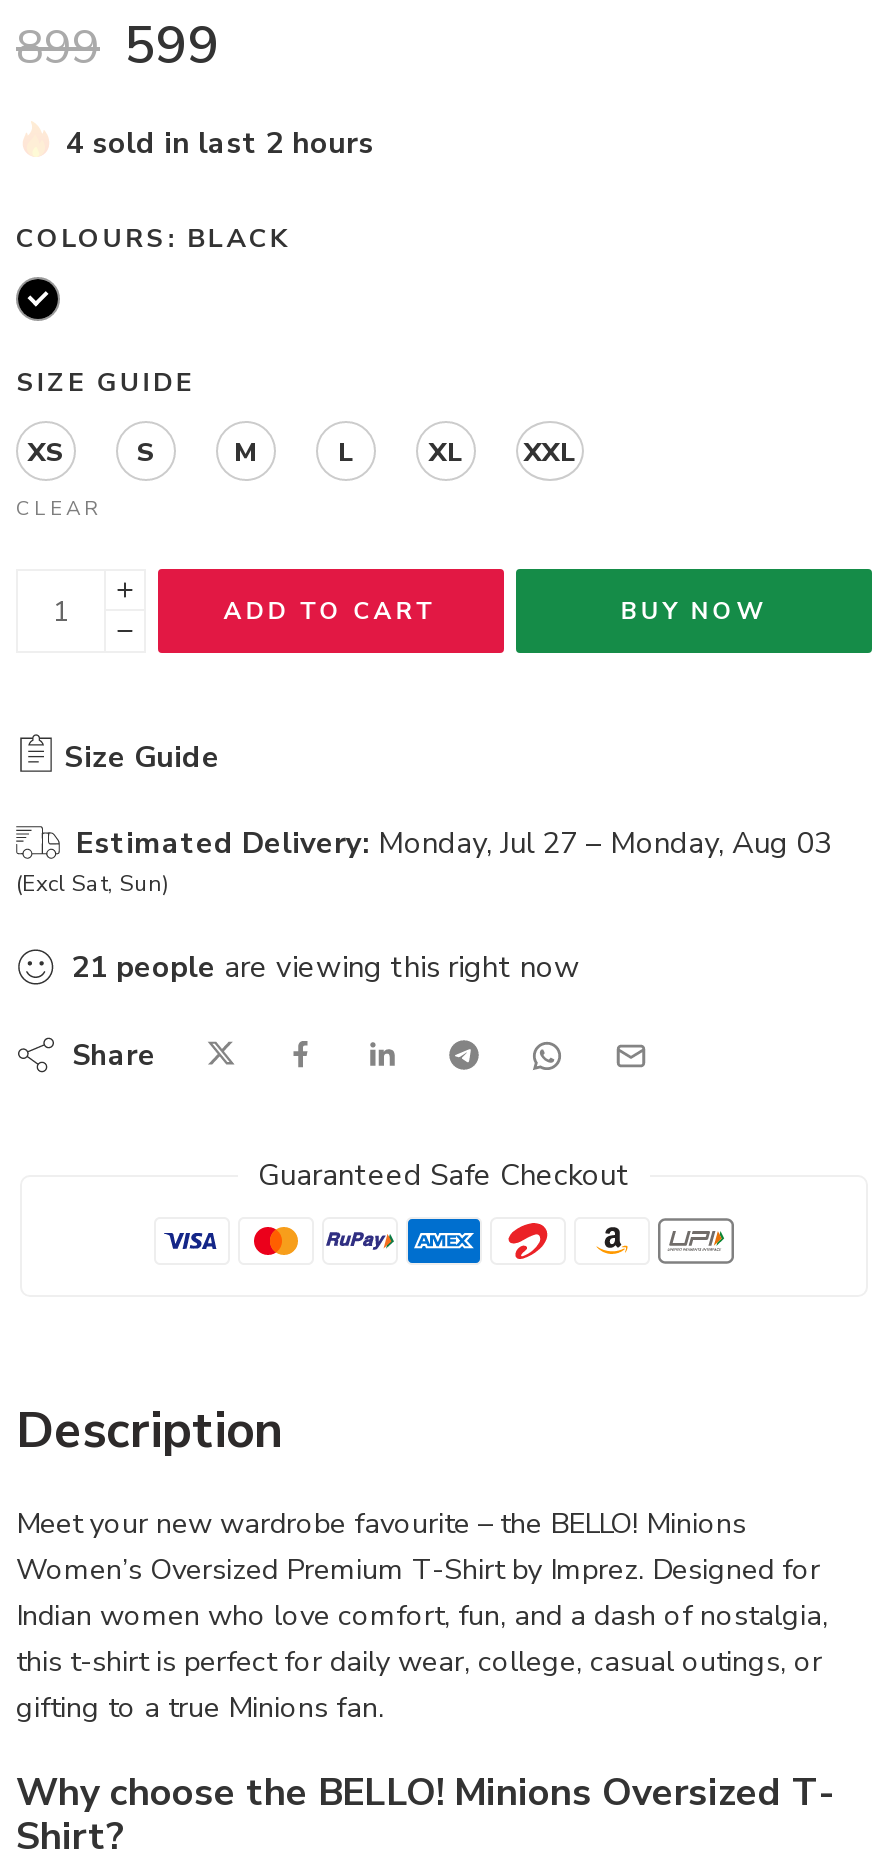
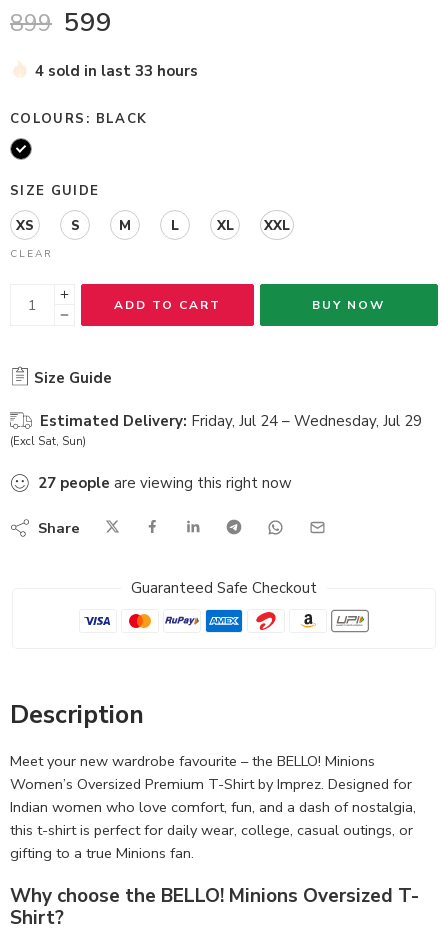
- 4 sold in last 2 hours
+ 4 sold in last 33 hours

- Estimated Delivery: Monday, Jul 27 – Monday, Aug 03
+ Estimated Delivery: Friday, Jul 24 – Wednesday, Jul 29

- 21 people are viewing this right now
+ 27 people are viewing this right now
